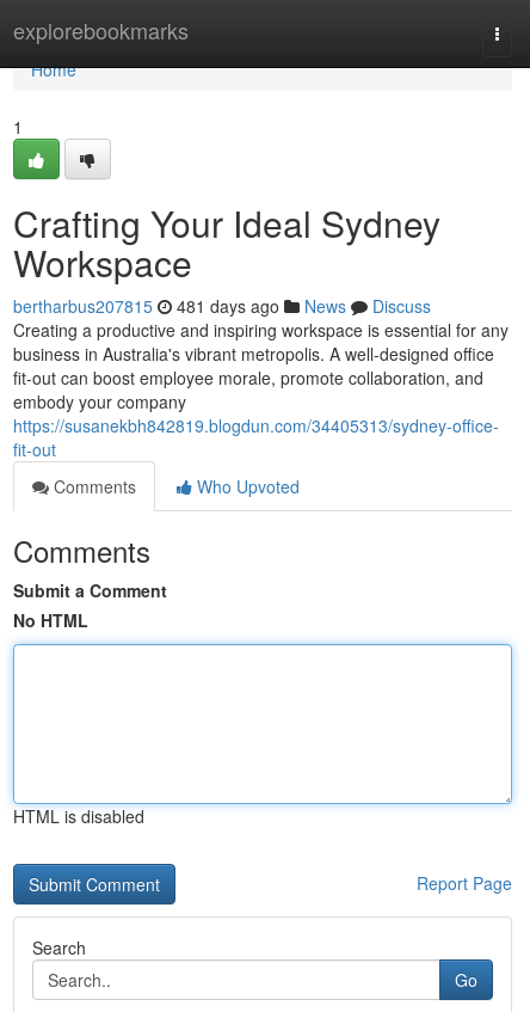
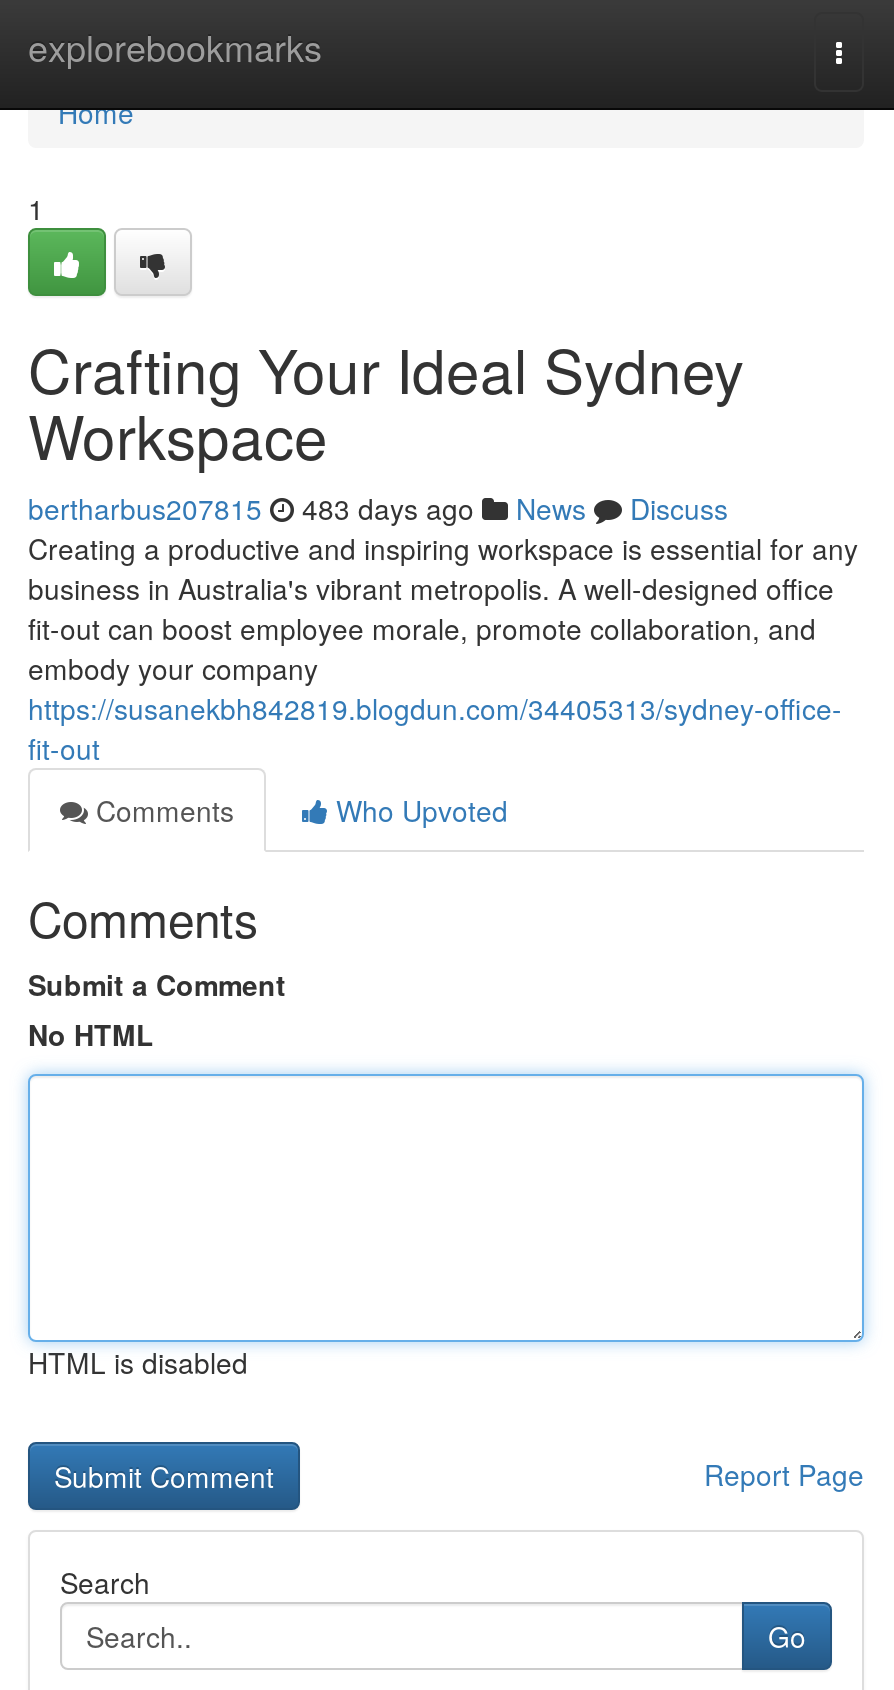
- bertharbus207815 481 days ago News Discuss
+ bertharbus207815 483 days ago News Discuss
